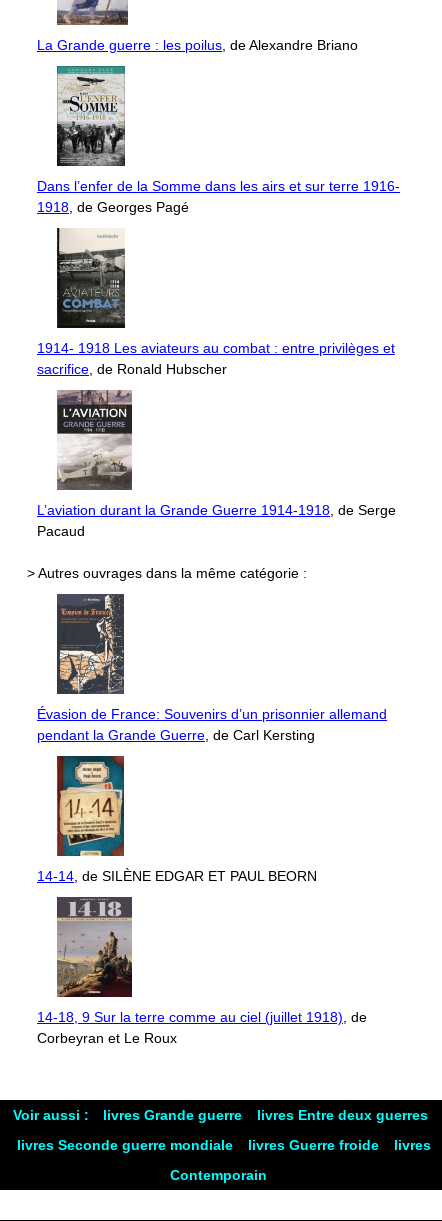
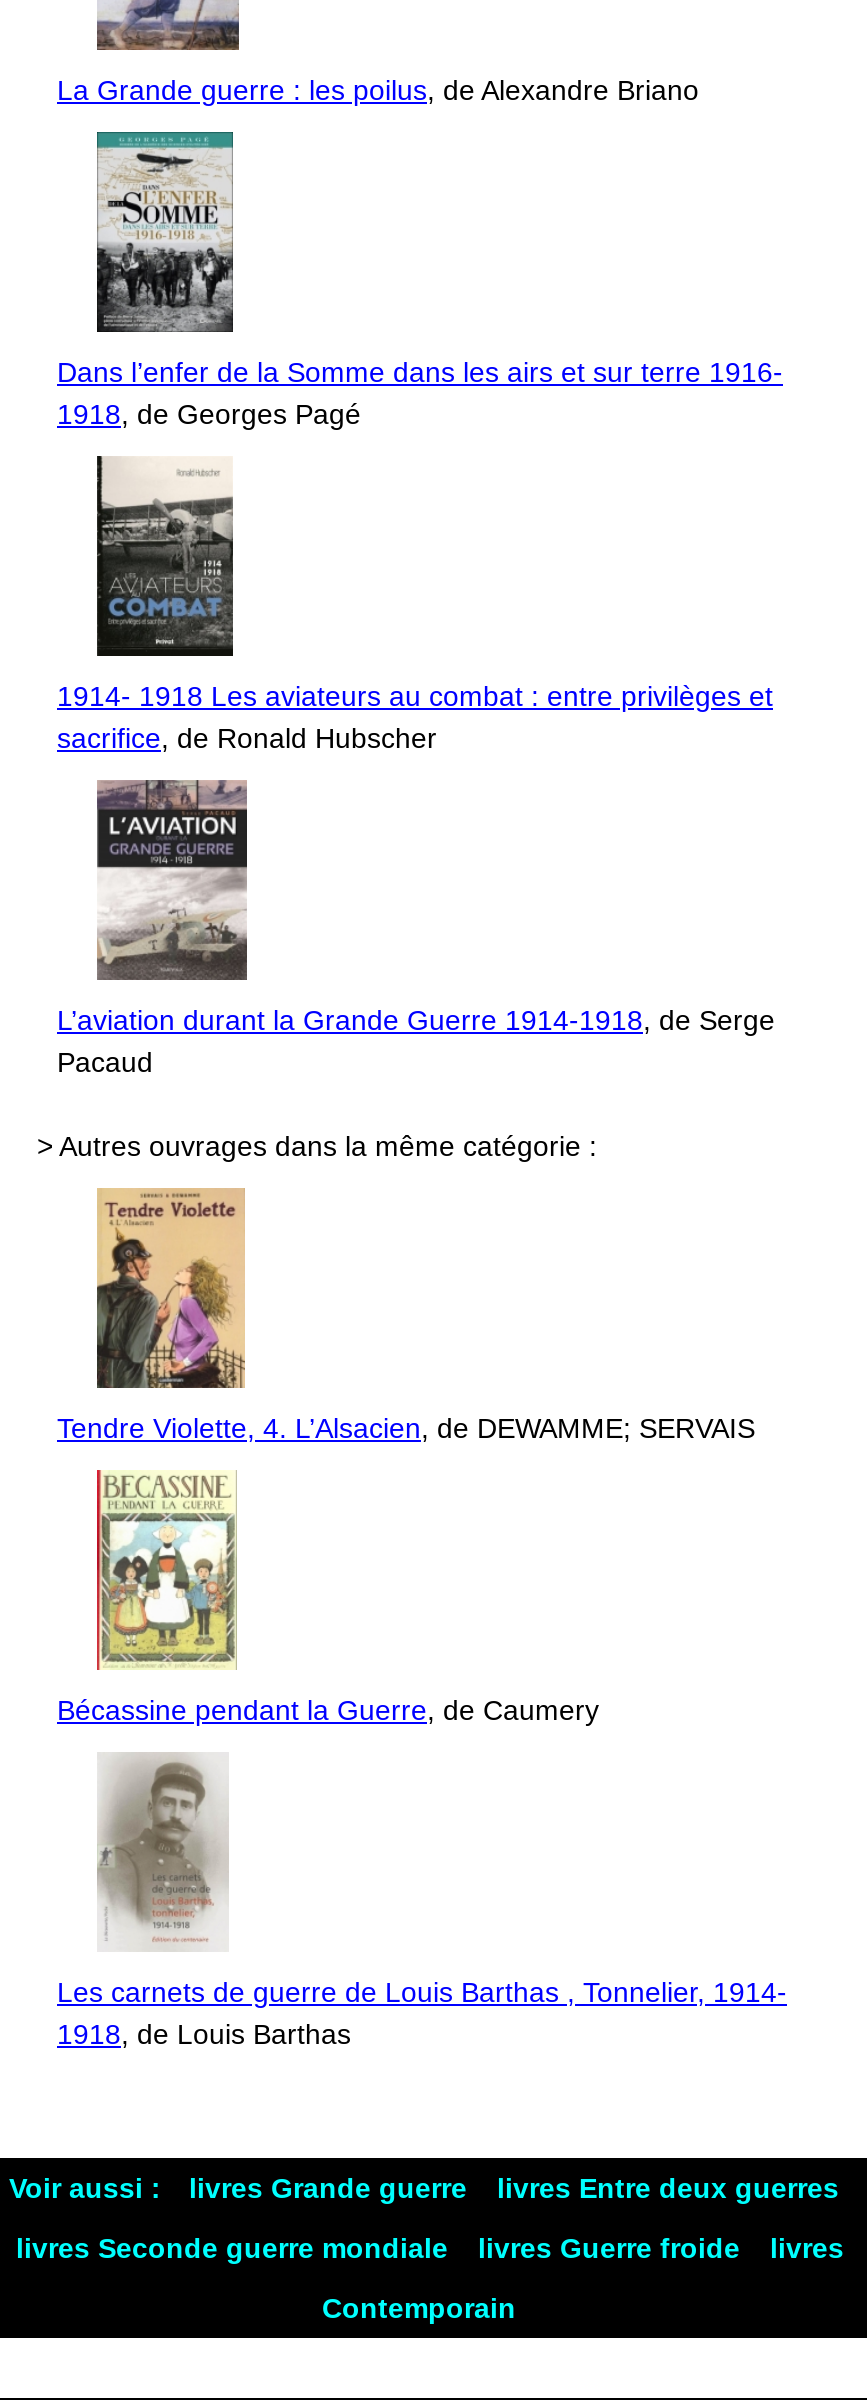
- [image]
- Évasion de France: Souvenirs d’un prisonnier allemand
- pendant la Grande Guerre, de Carl Kersting
+ [image]
+ Tendre Violette, 4. L’Alsacien, de DEWAMME; SERVAIS

- [image]
- 14-14, de SILÈNE EDGAR ET PAUL BEORN
+ [image]
+ Bécassine pendant la Guerre, de Caumery

- [image]
- 14-18, 9 Sur la terre comme au ciel (juillet 1918), de
- Corbeyran et Le Roux
+ [image]
+ Les carnets de guerre de Louis Barthas , Tonnelier, 1914-
+ 1918, de Louis Barthas
